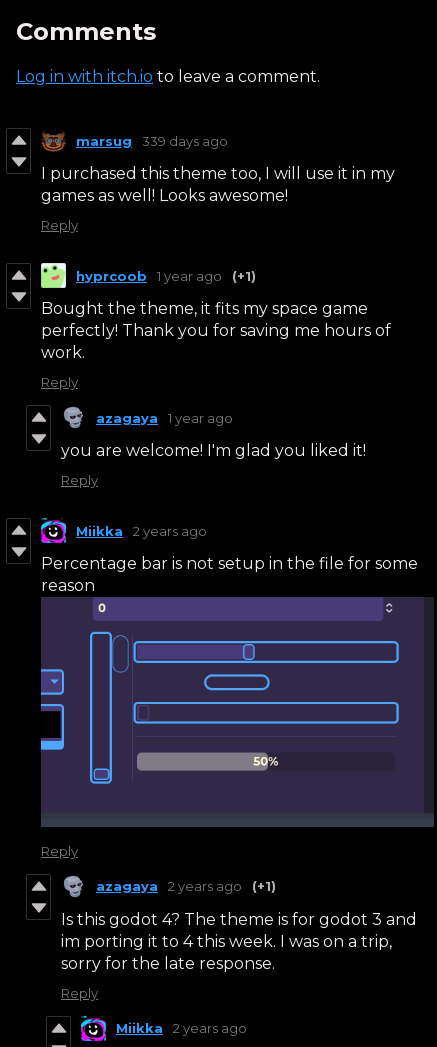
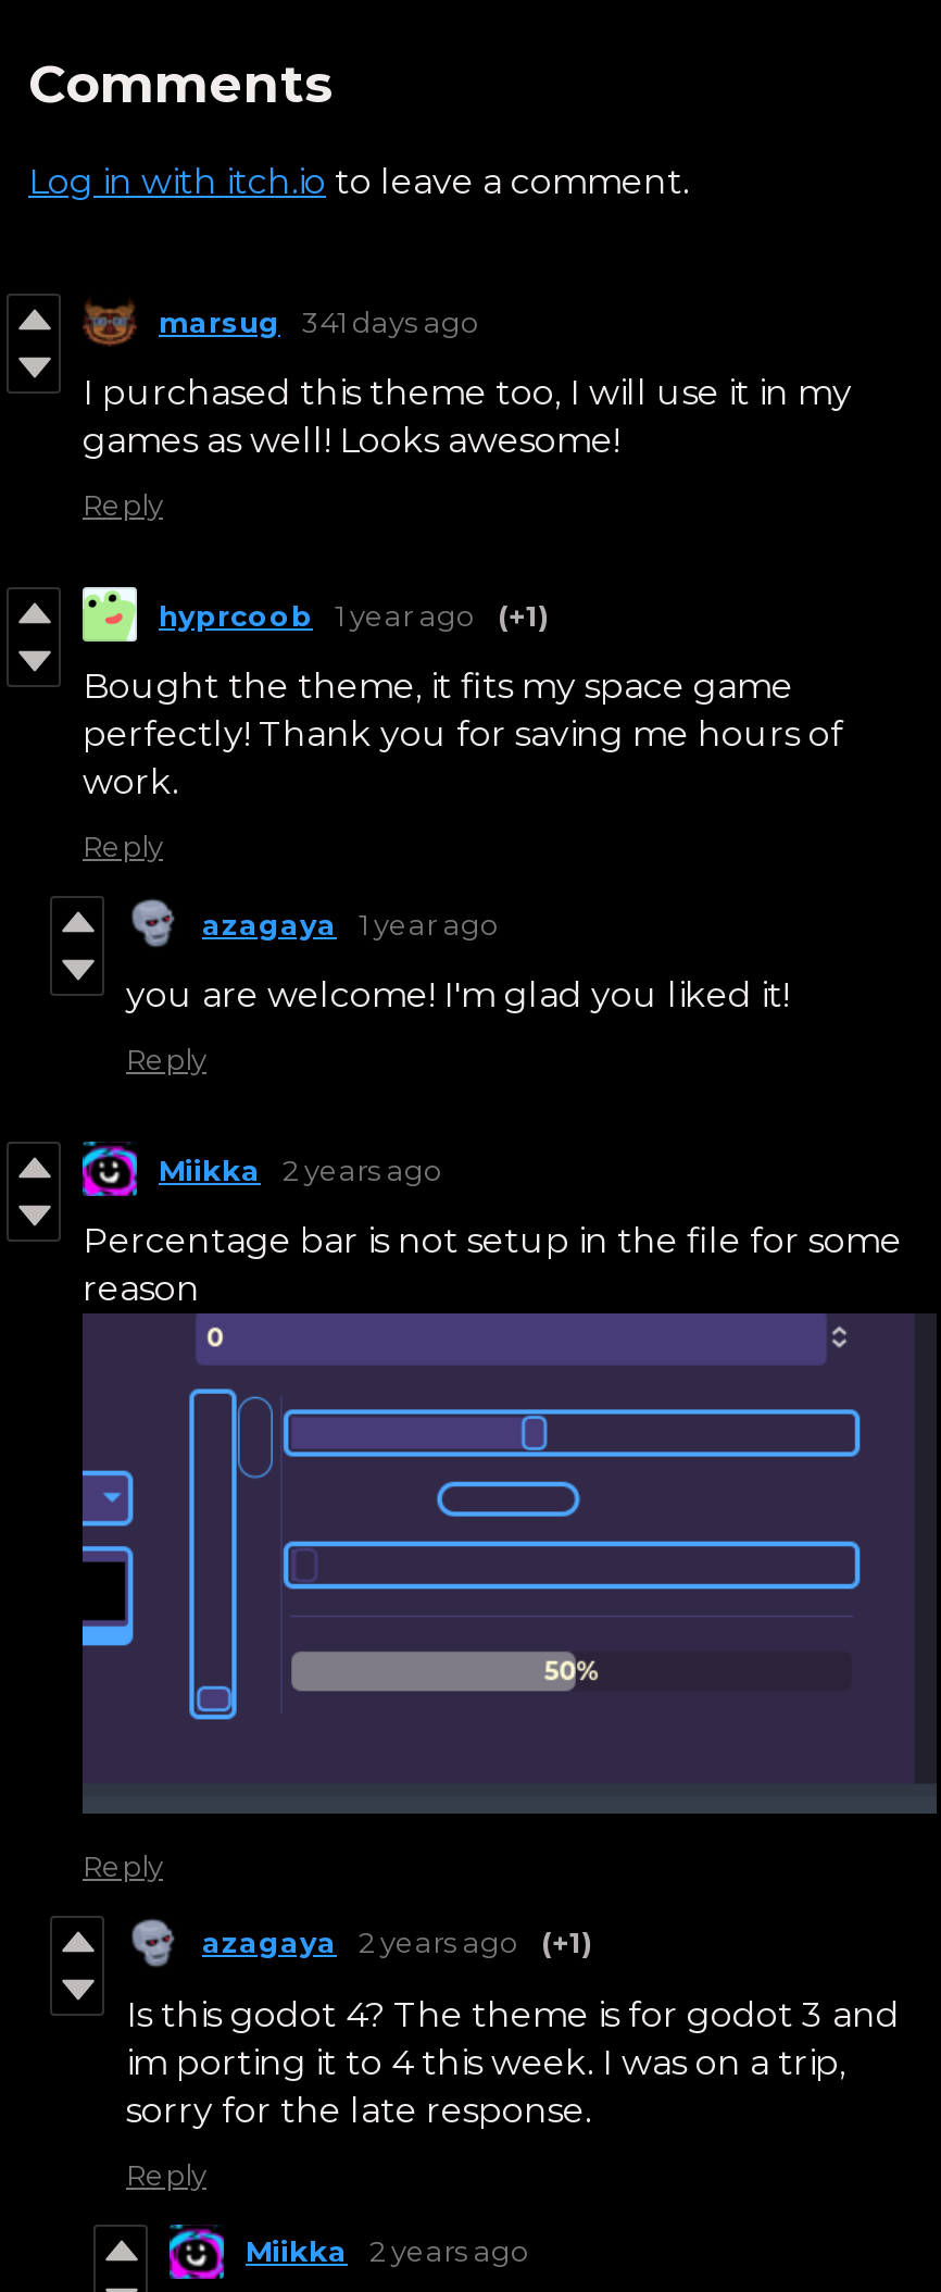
- marsug 339 days ago
+ marsug 341 days ago
